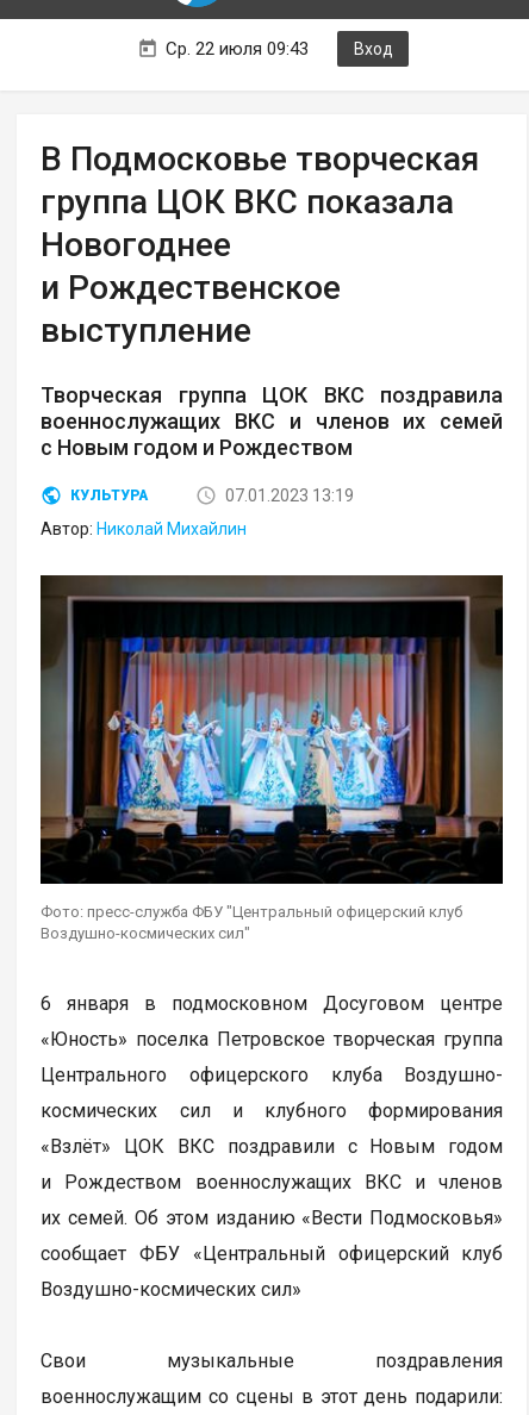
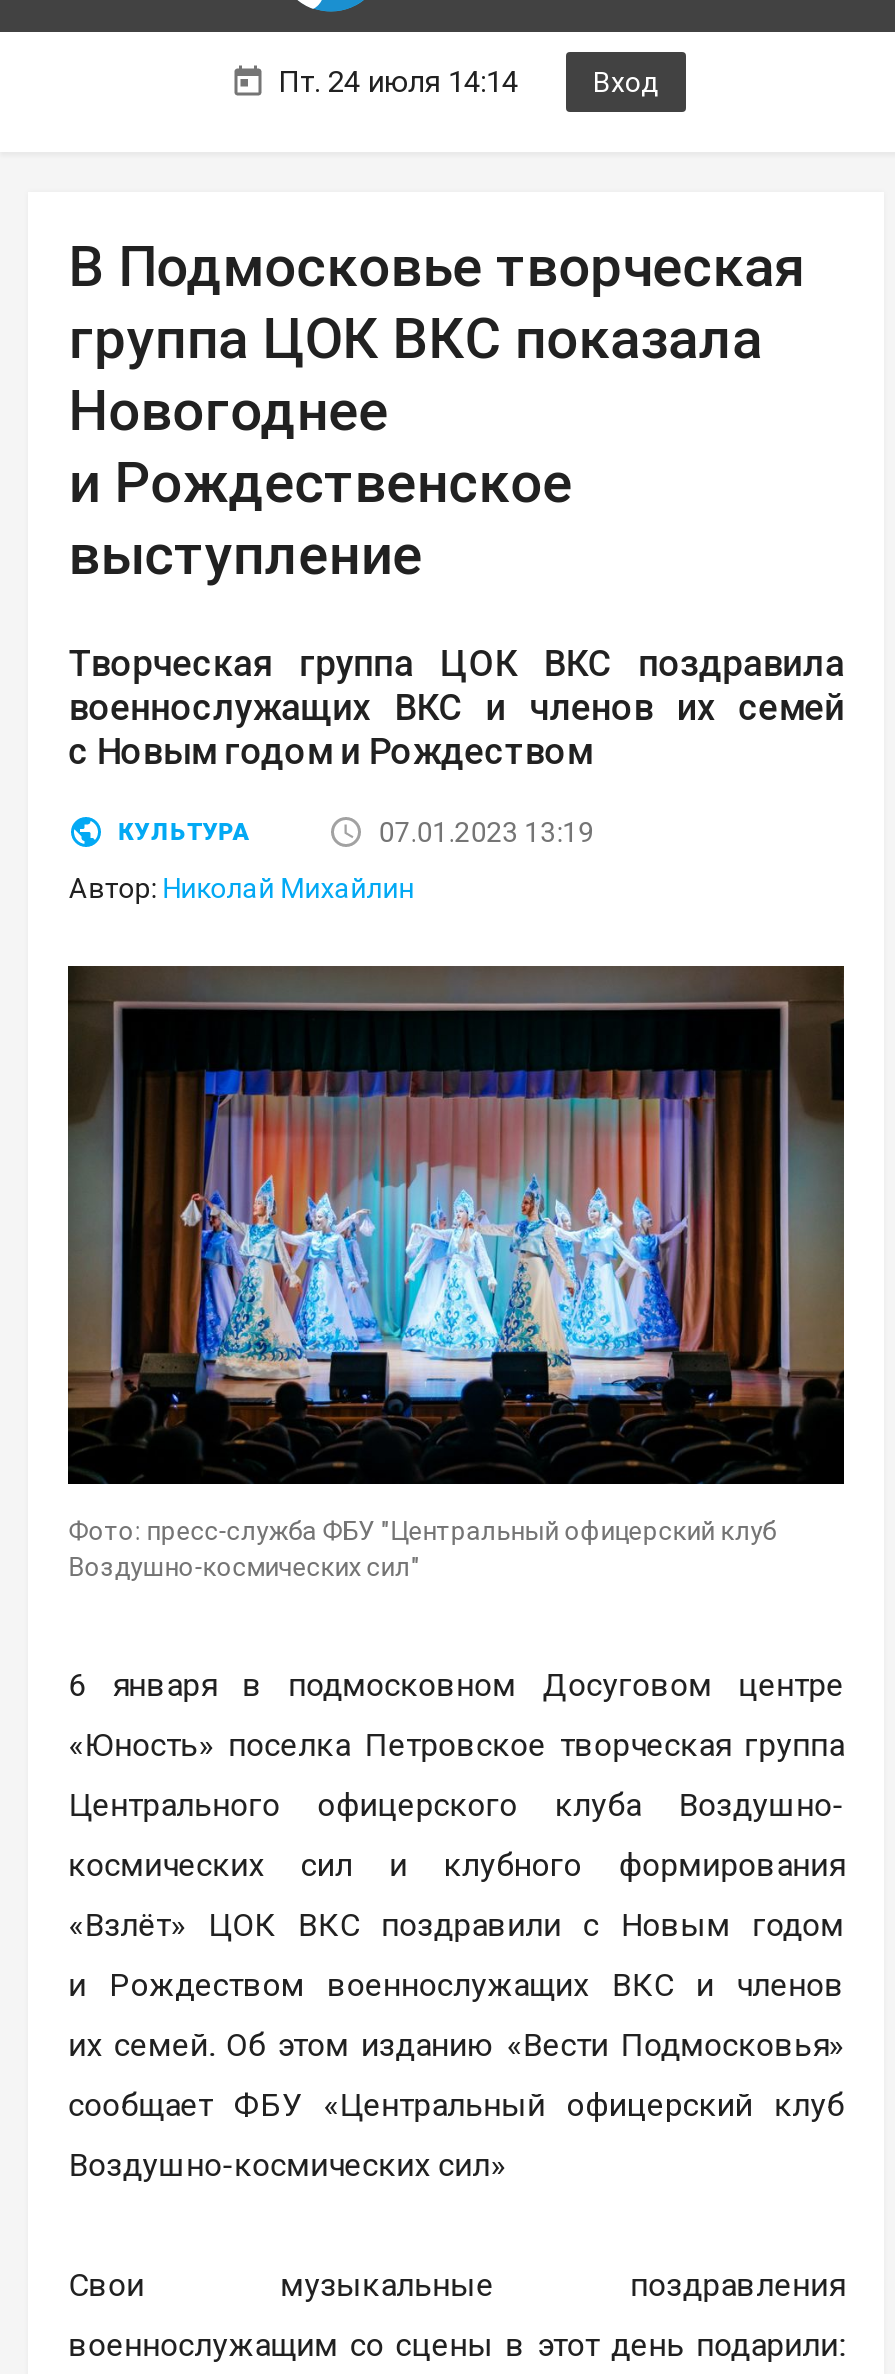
- Ср. 22 июля 09:43
+ Пт. 24 июля 14:14
